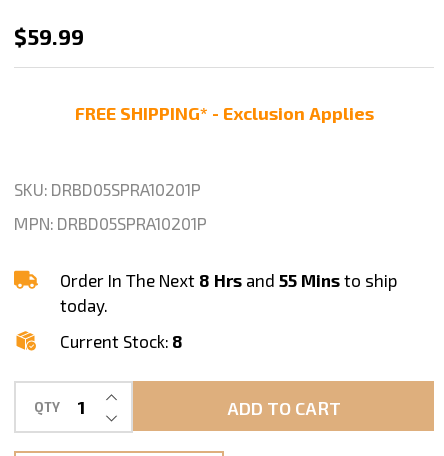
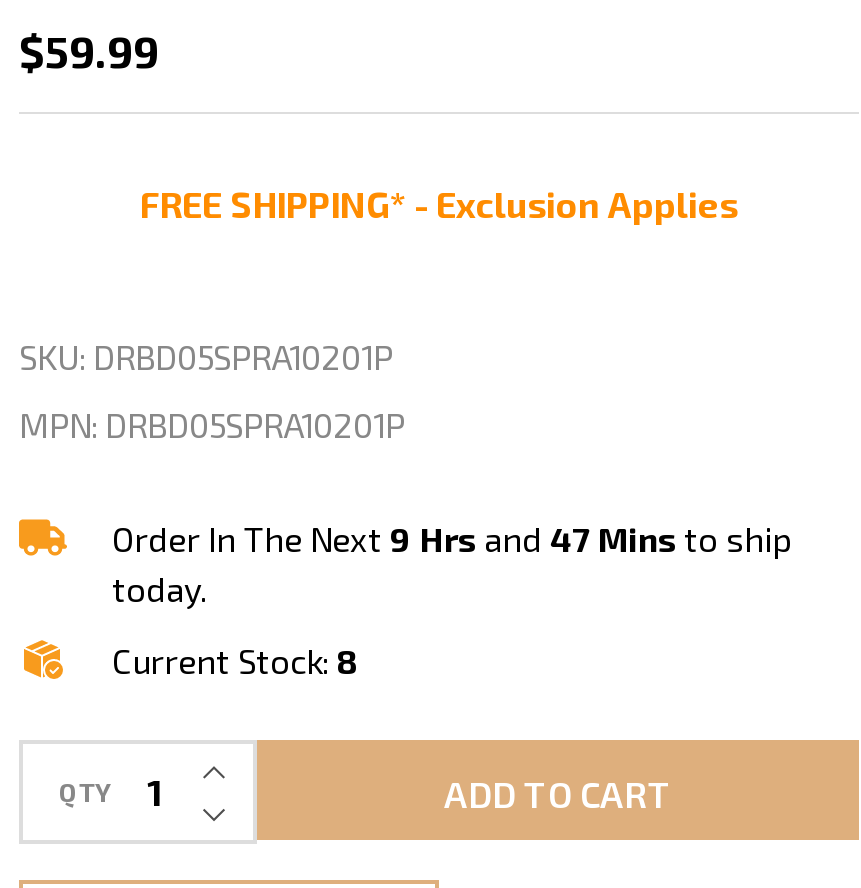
- Order In The Next 8 Hrs and 55 Mins to ship
+ Order In The Next 9 Hrs and 47 Mins to ship
